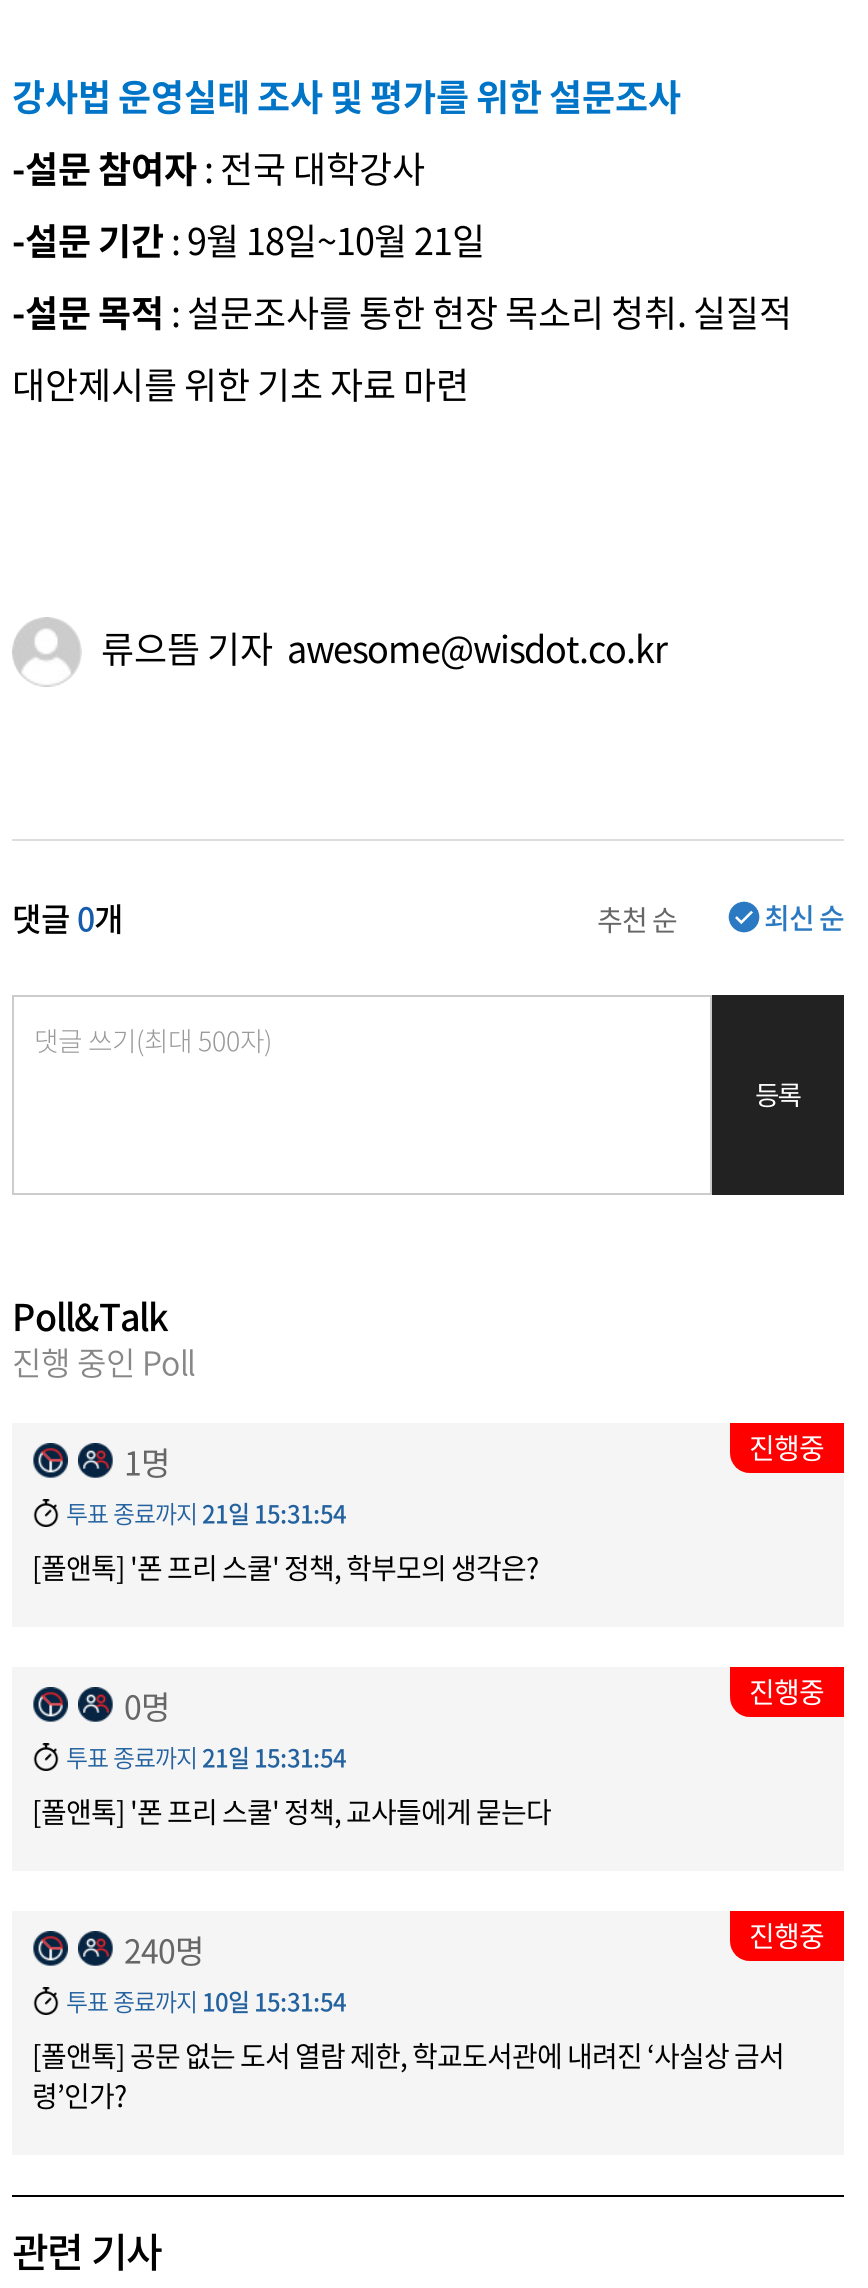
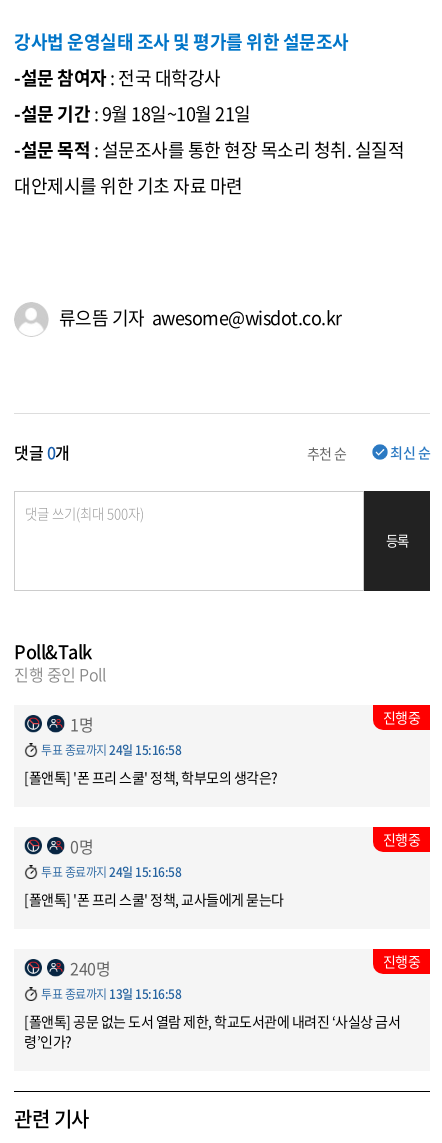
- 투표 종료까지 21일 15:31:54
+ 투표 종료까지 24일 15:16:58

- 투표 종료까지 21일 15:31:54
+ 투표 종료까지 24일 15:16:58

- 투표 종료까지 10일 15:31:54
+ 투표 종료까지 13일 15:16:58
